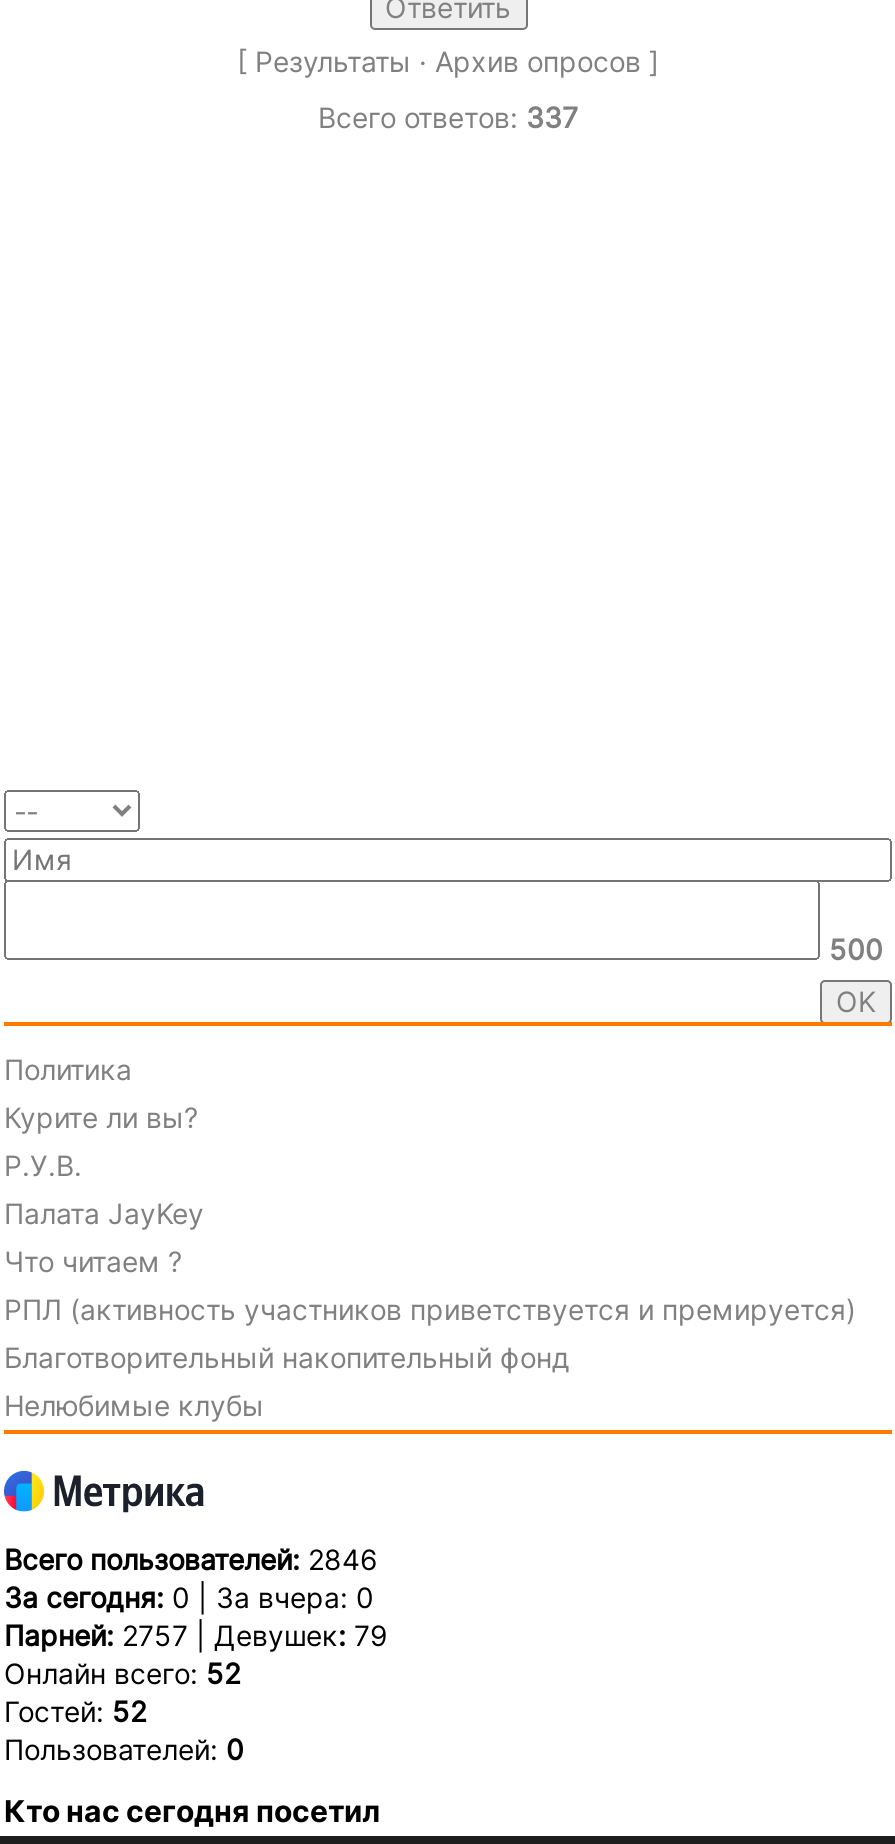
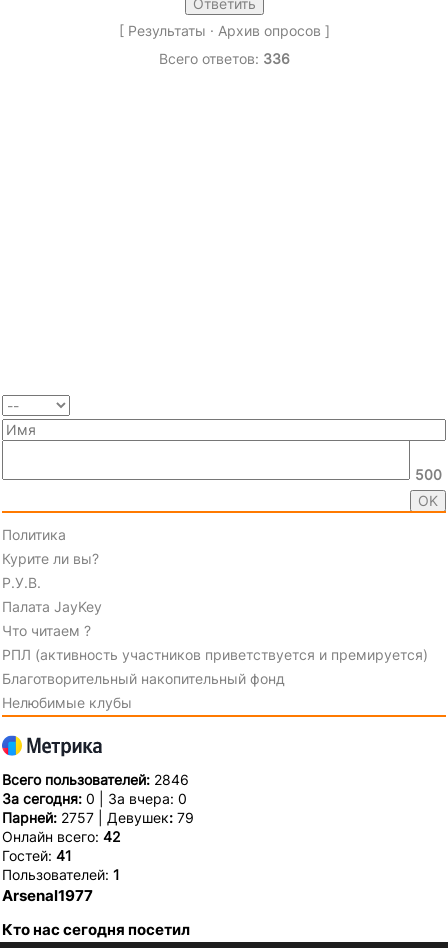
- Всего ответов: 337
+ Всего ответов: 336

- Онлайн всего: 52
- Гостей: 52
- Пользователей: 0
+ Онлайн всего: 42
+ Гостей: 41
+ Пользователей: 1
+ Arsenal1977
